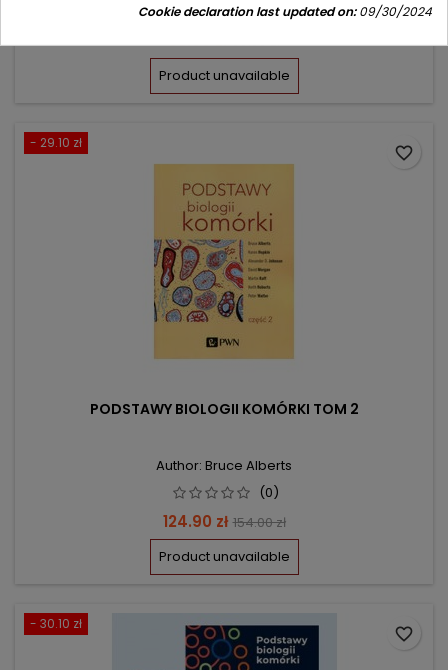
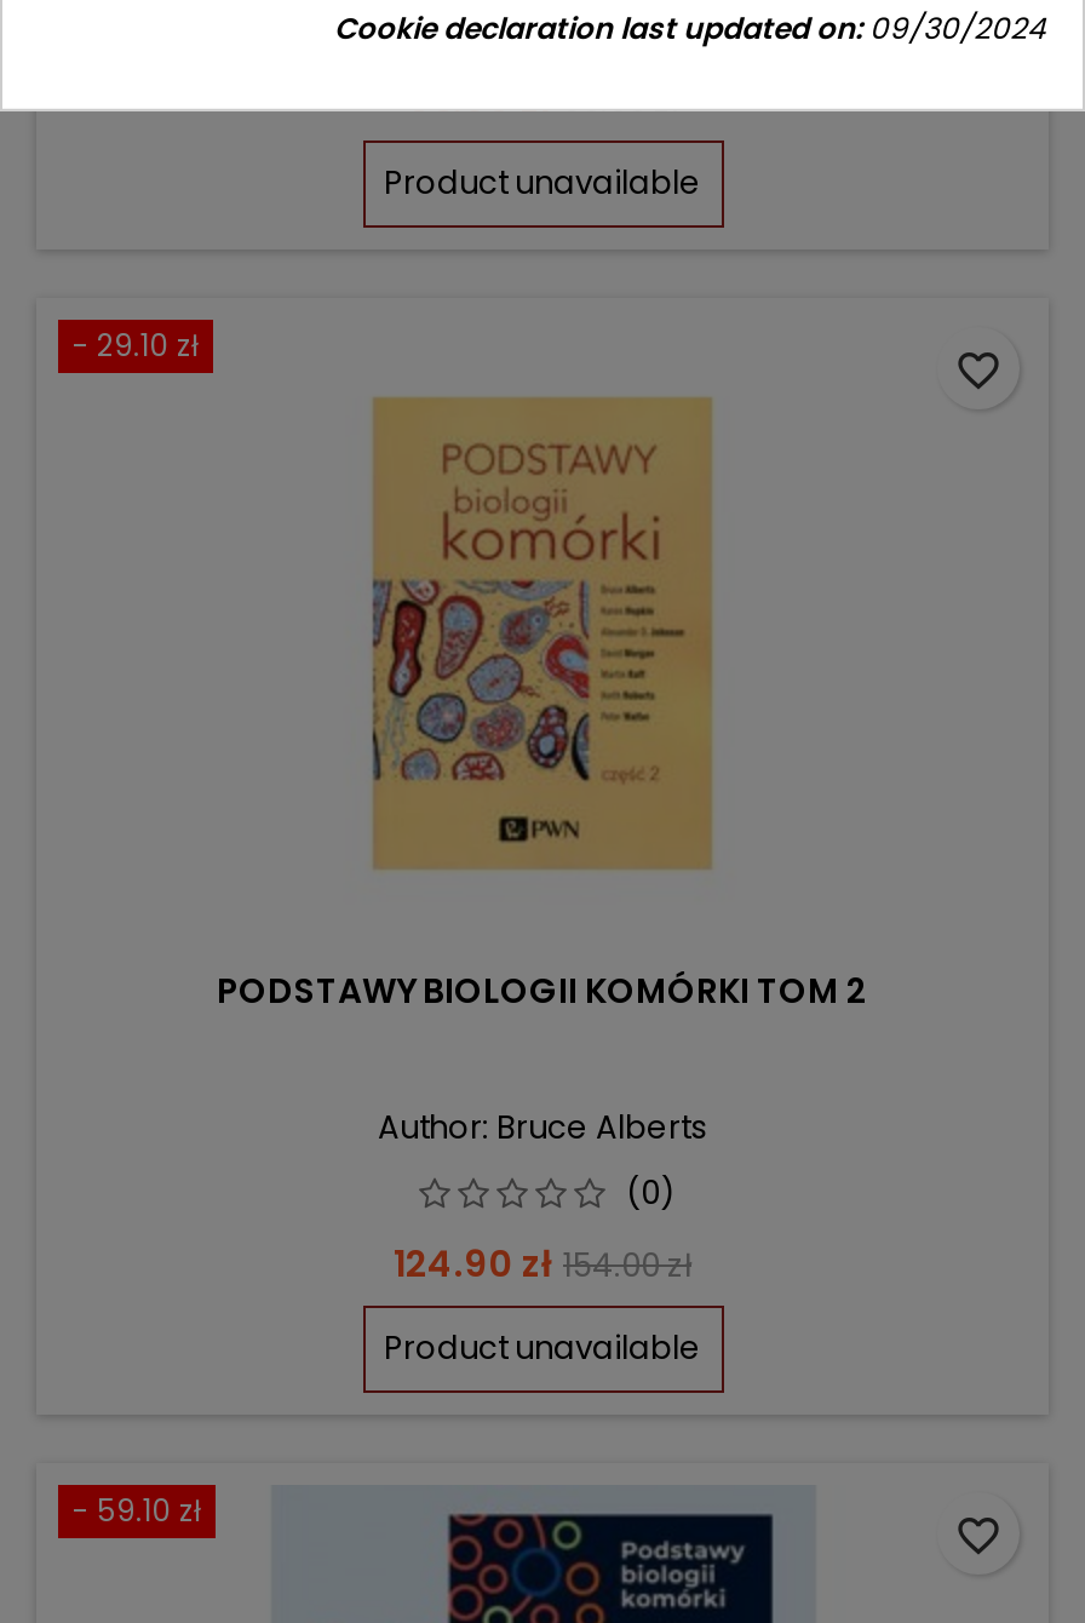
- - 30.10 zł
+ - 59.10 zł
